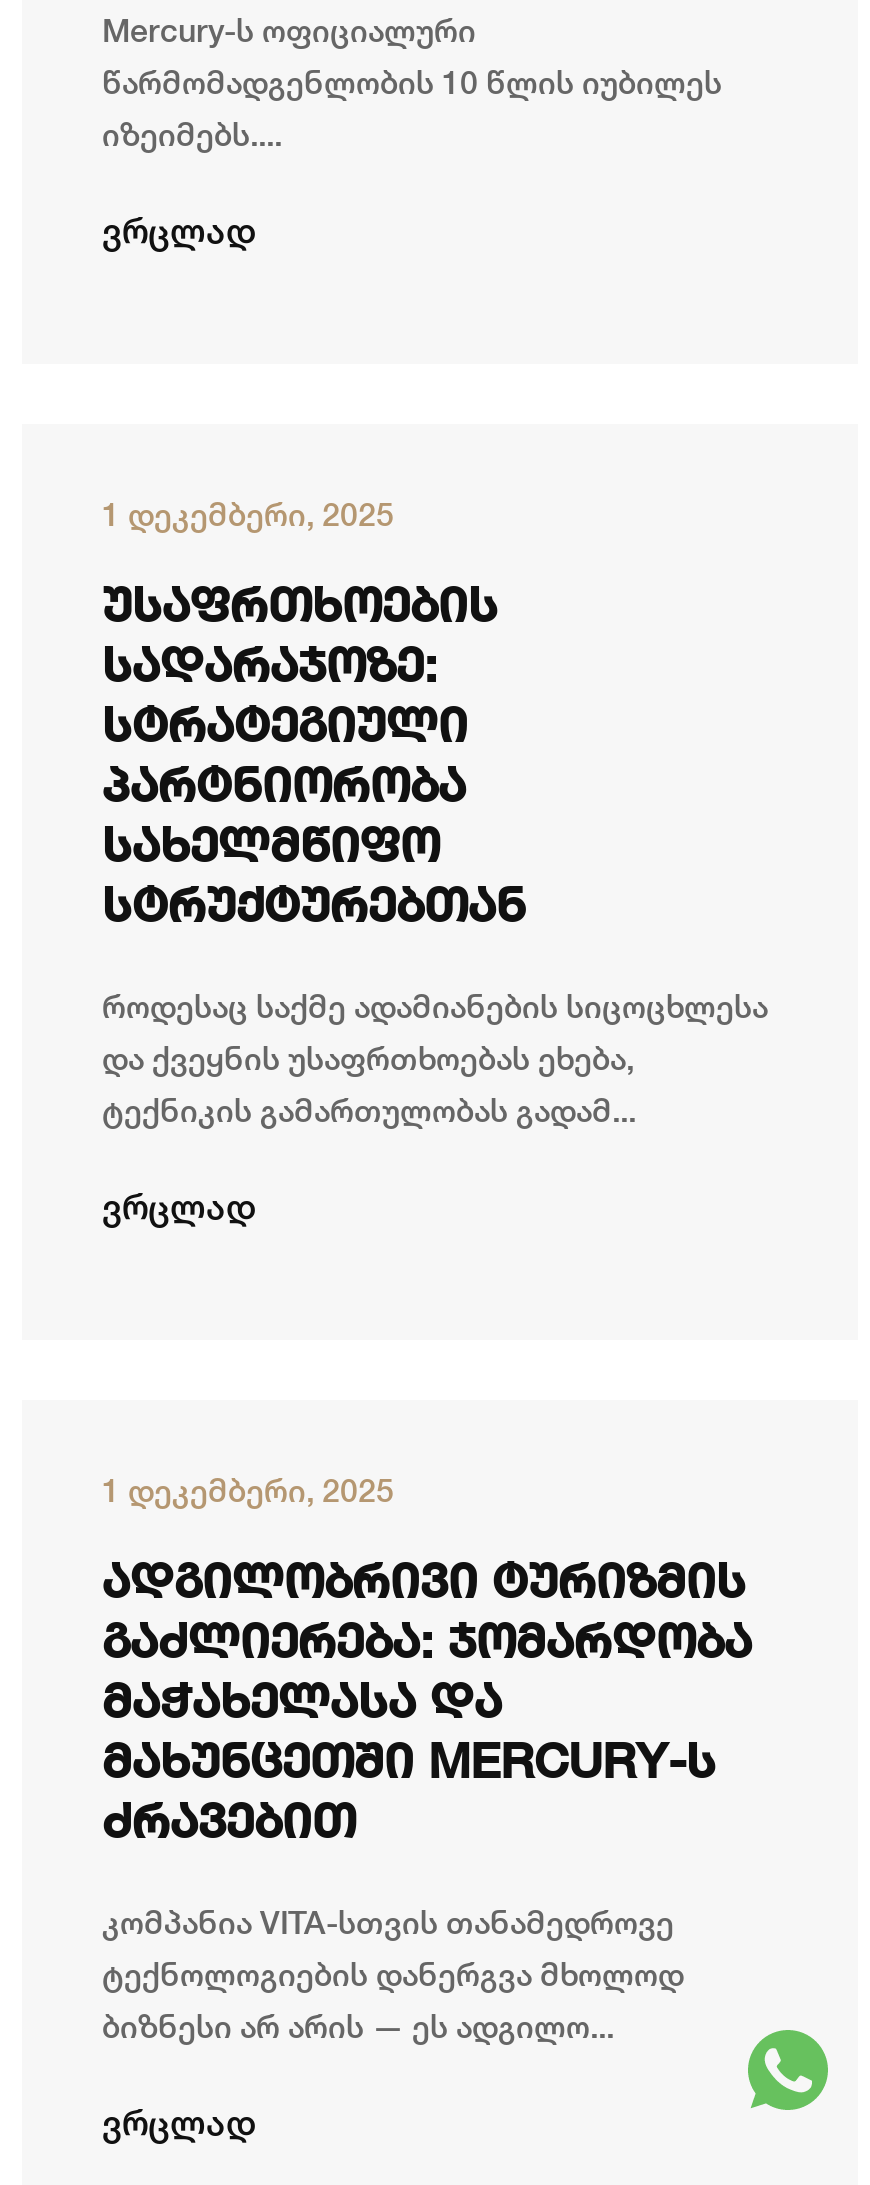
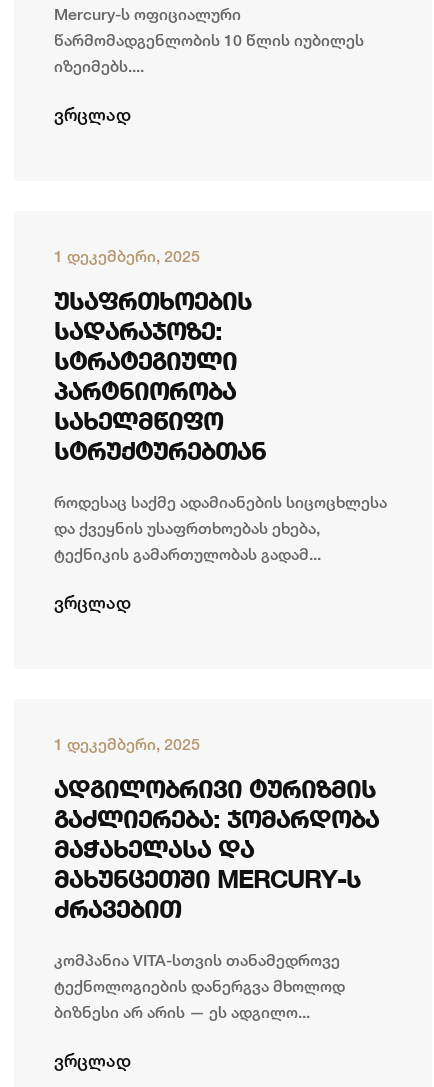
- [image]
